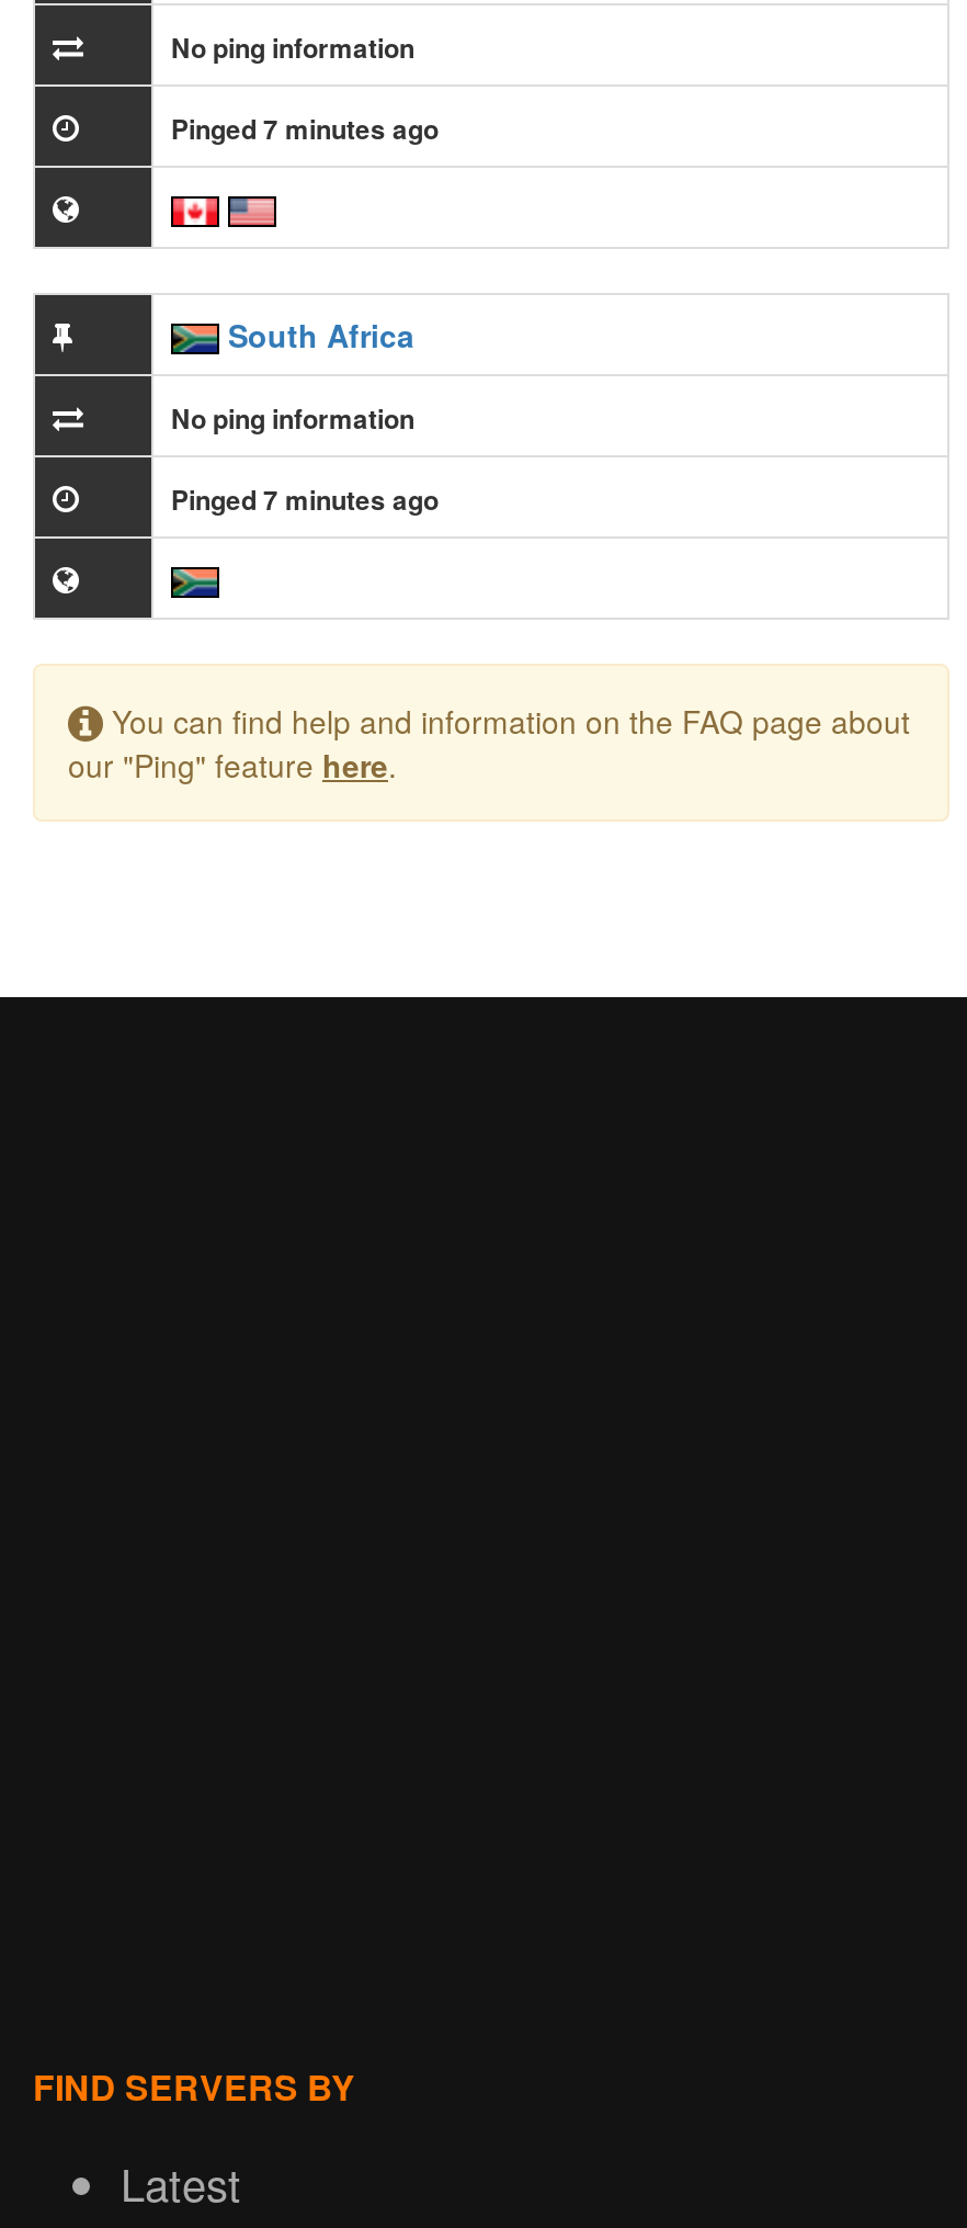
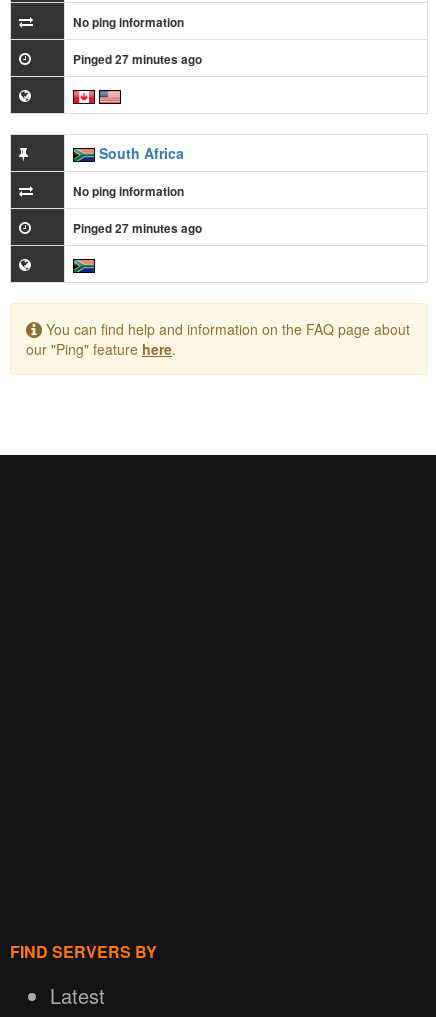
- Pinged 7 minutes ago
+ Pinged 27 minutes ago

- Pinged 7 minutes ago
+ Pinged 27 minutes ago
